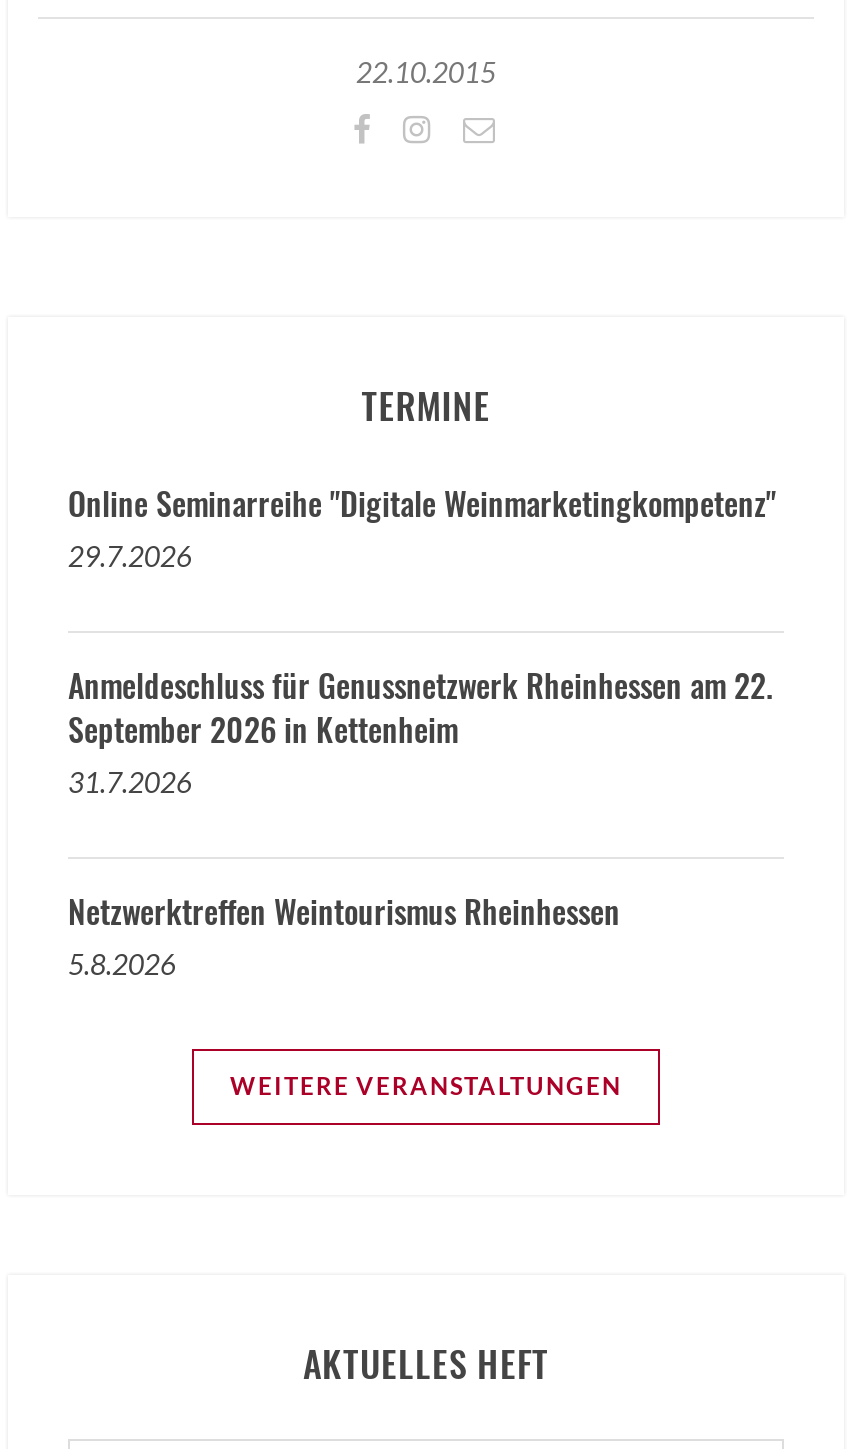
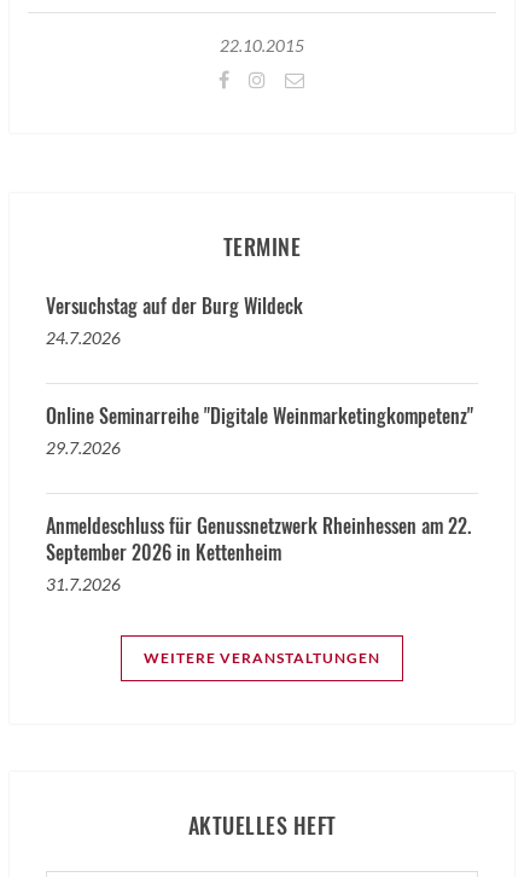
+ Versuchstag auf der Burg Wildeck
+ 24.7.2026

moved down: Online Seminarreihe "Digitale Weinmarketingkompetenz" | 29.7.2026 | Anmeldeschluss für Genussnetzwerk Rheinhessen am 22. | September 2026 in Kettenheim | 31.7.2026

- Netzwerktreffen Weintourismus Rheinhessen
- 5.8.2026
